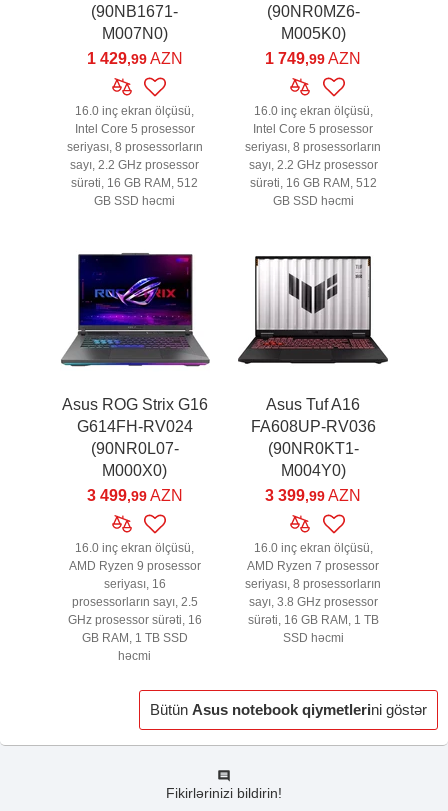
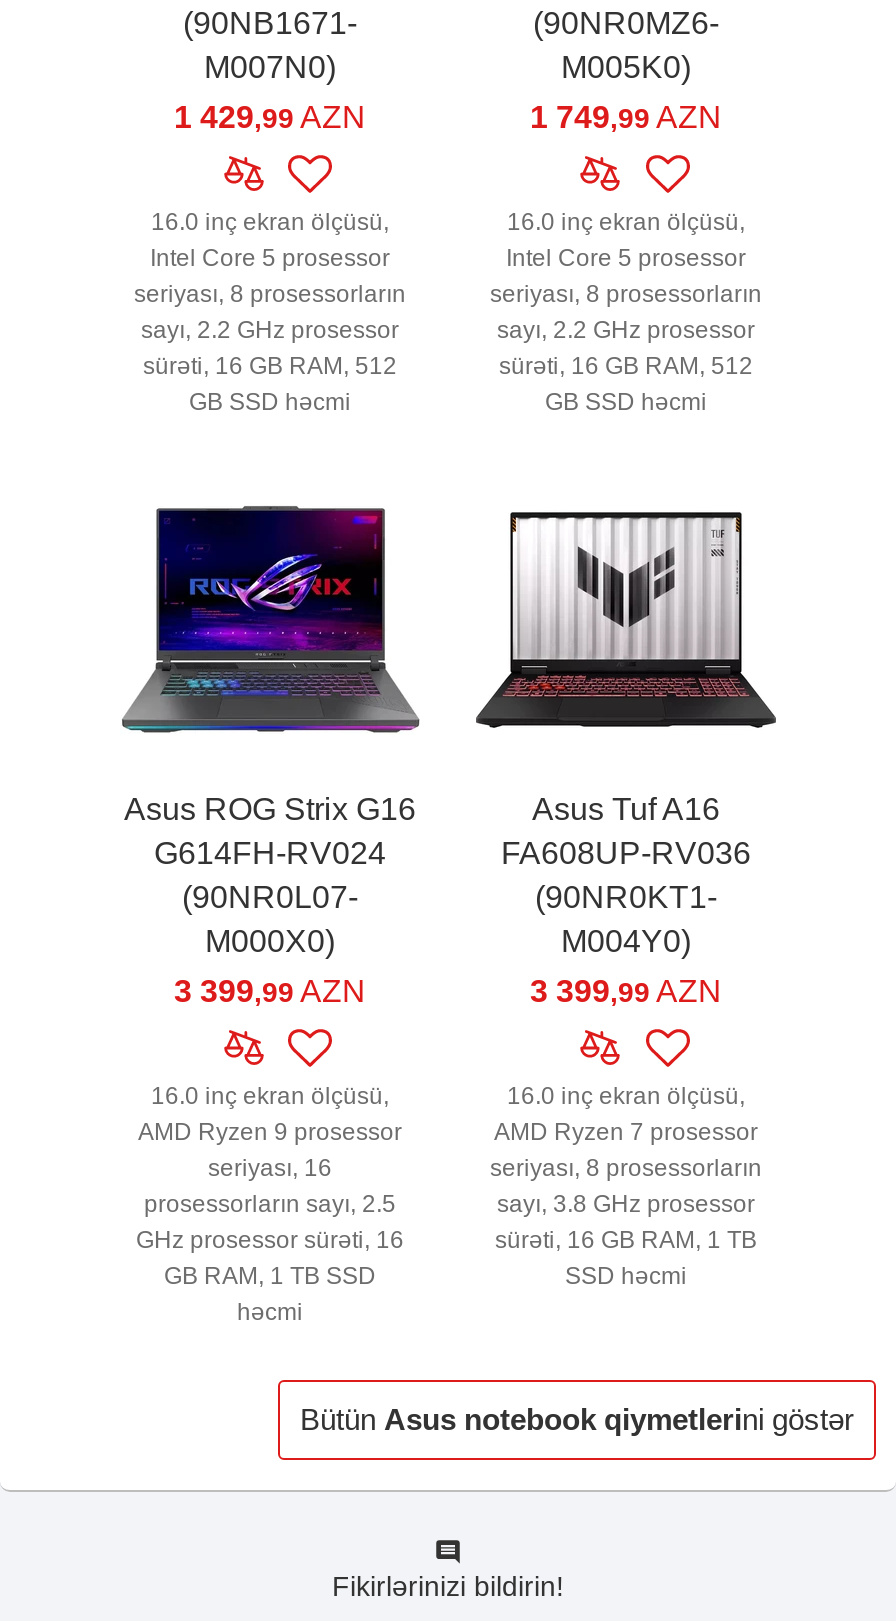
- 3 499,99 AZN
+ 3 399,99 AZN
